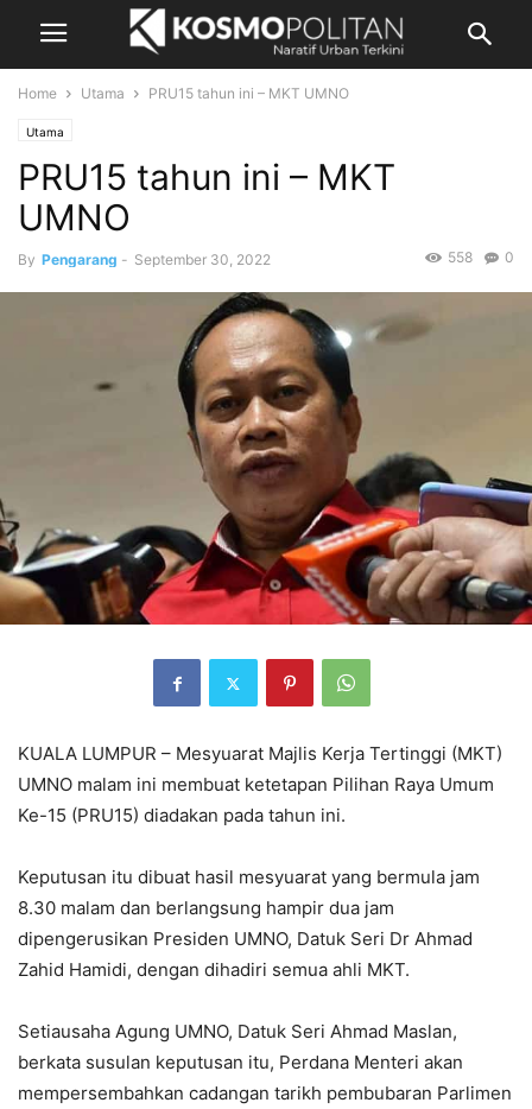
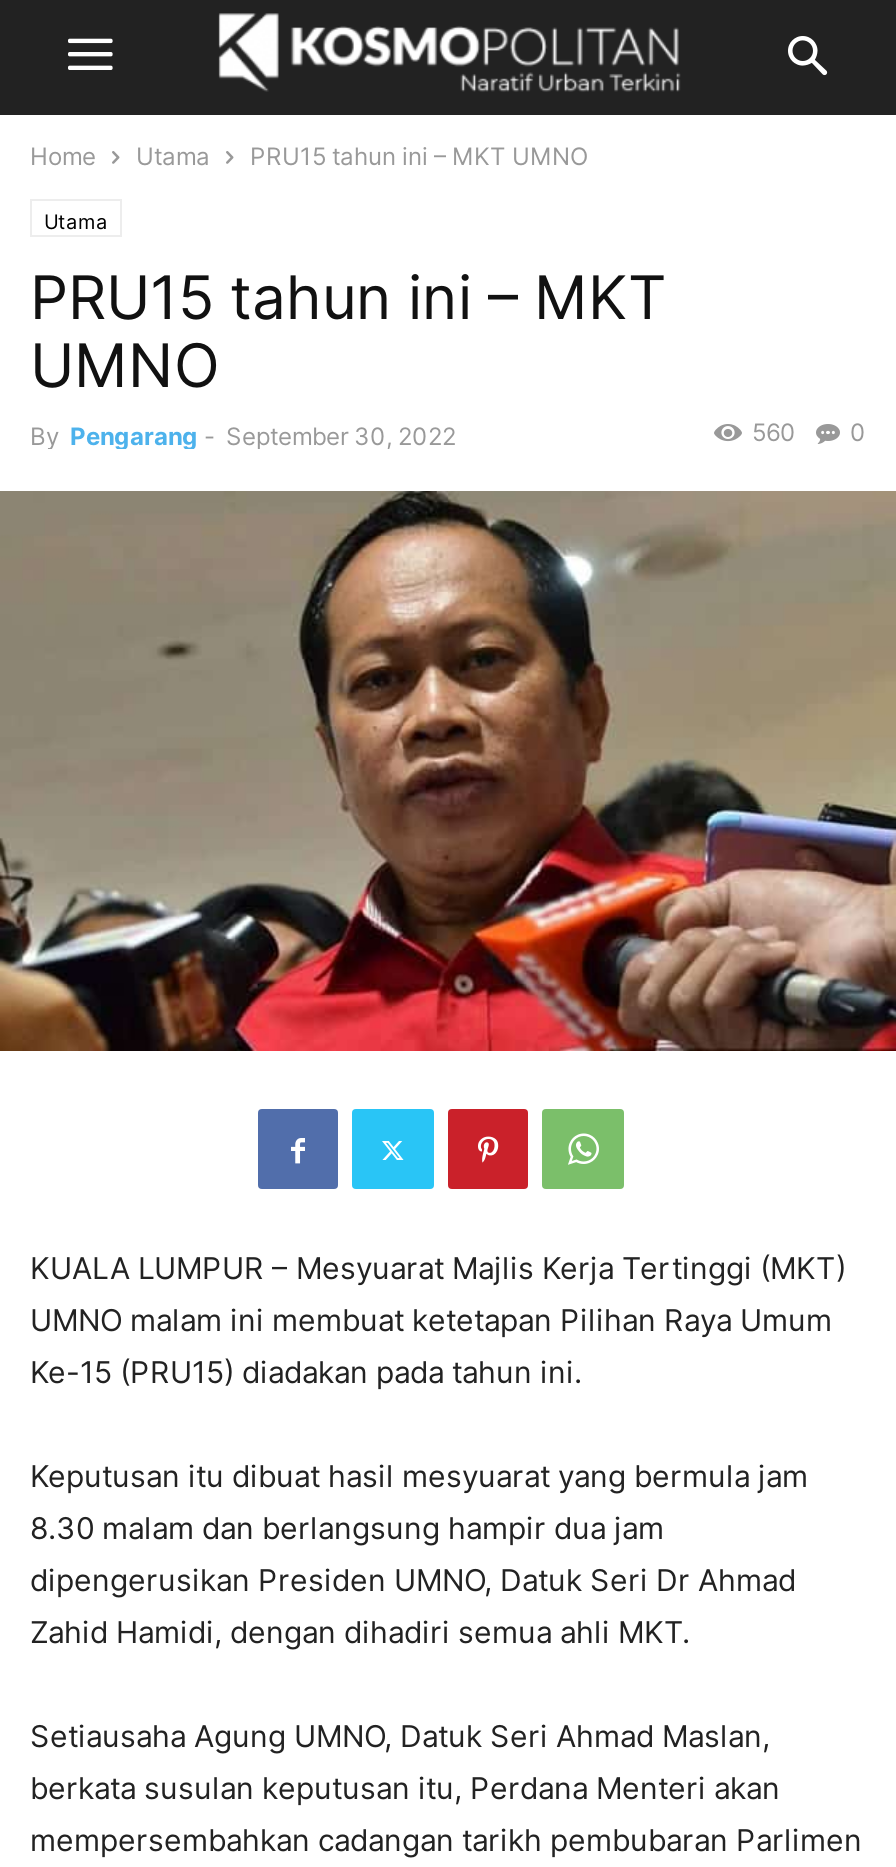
- 558 0
+ 560 0
